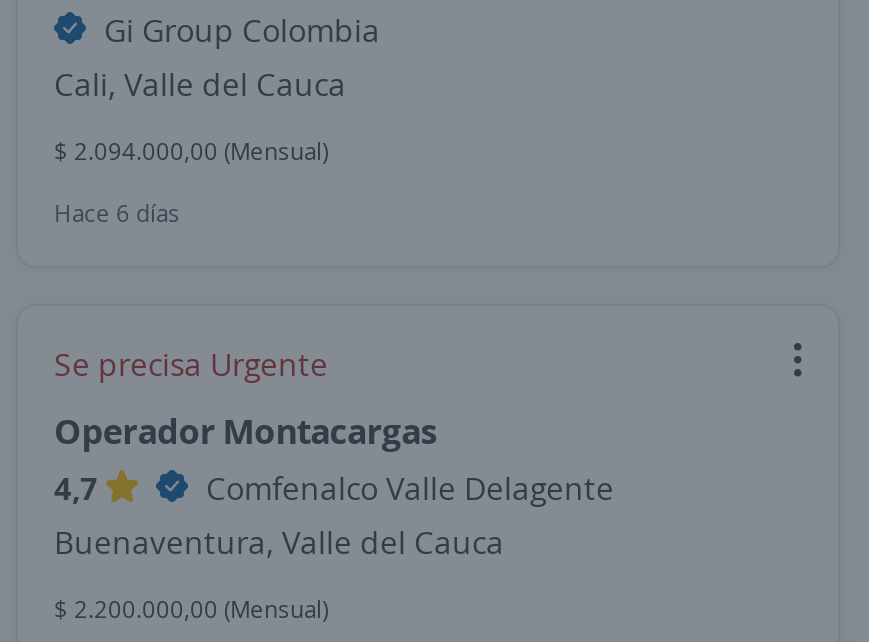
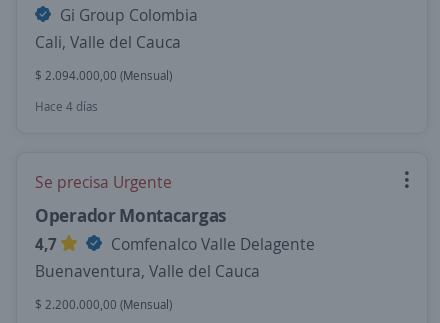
- Hace 6 días
+ Hace 4 días
